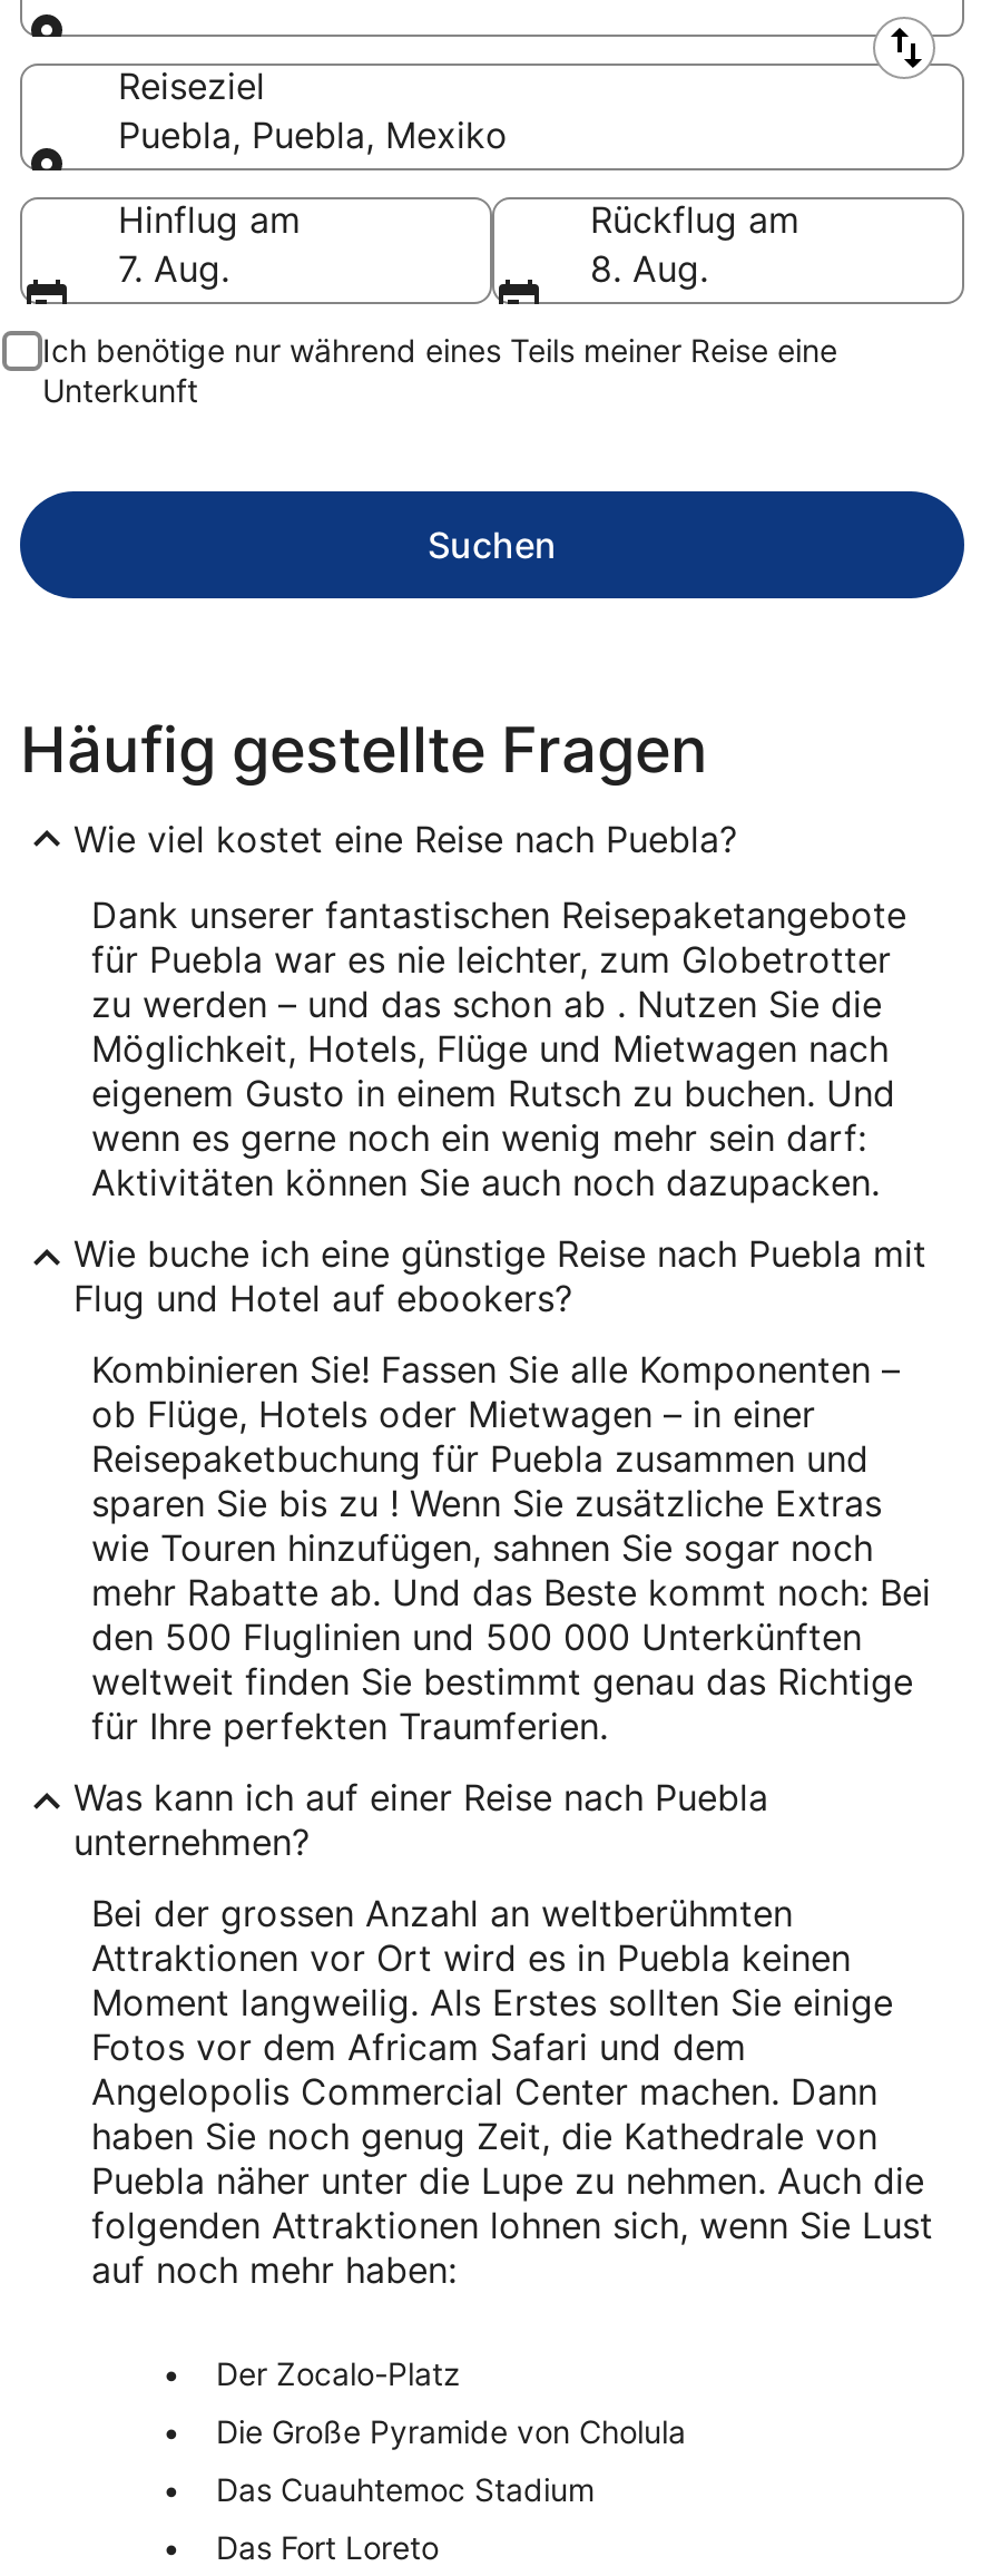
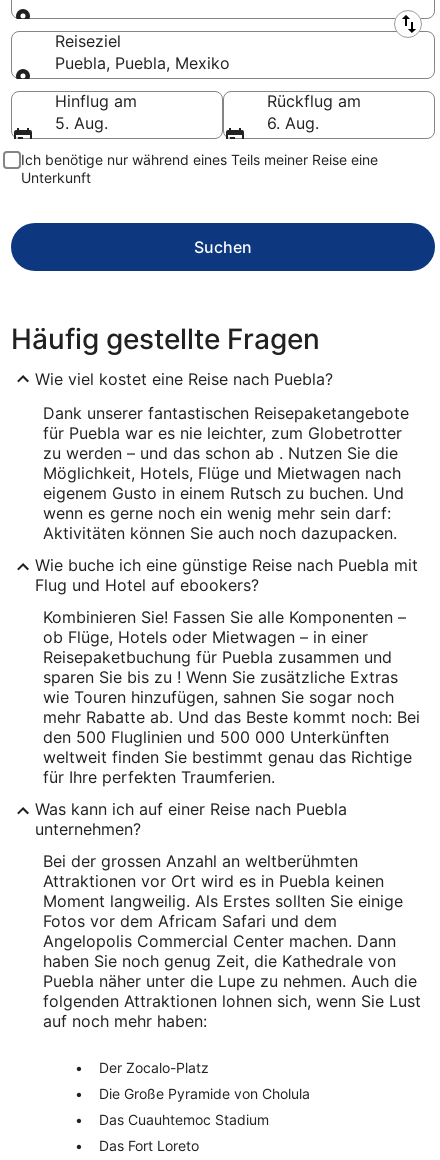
- 7. Aug.
+ 5. Aug.

- 8. Aug.
+ 6. Aug.
